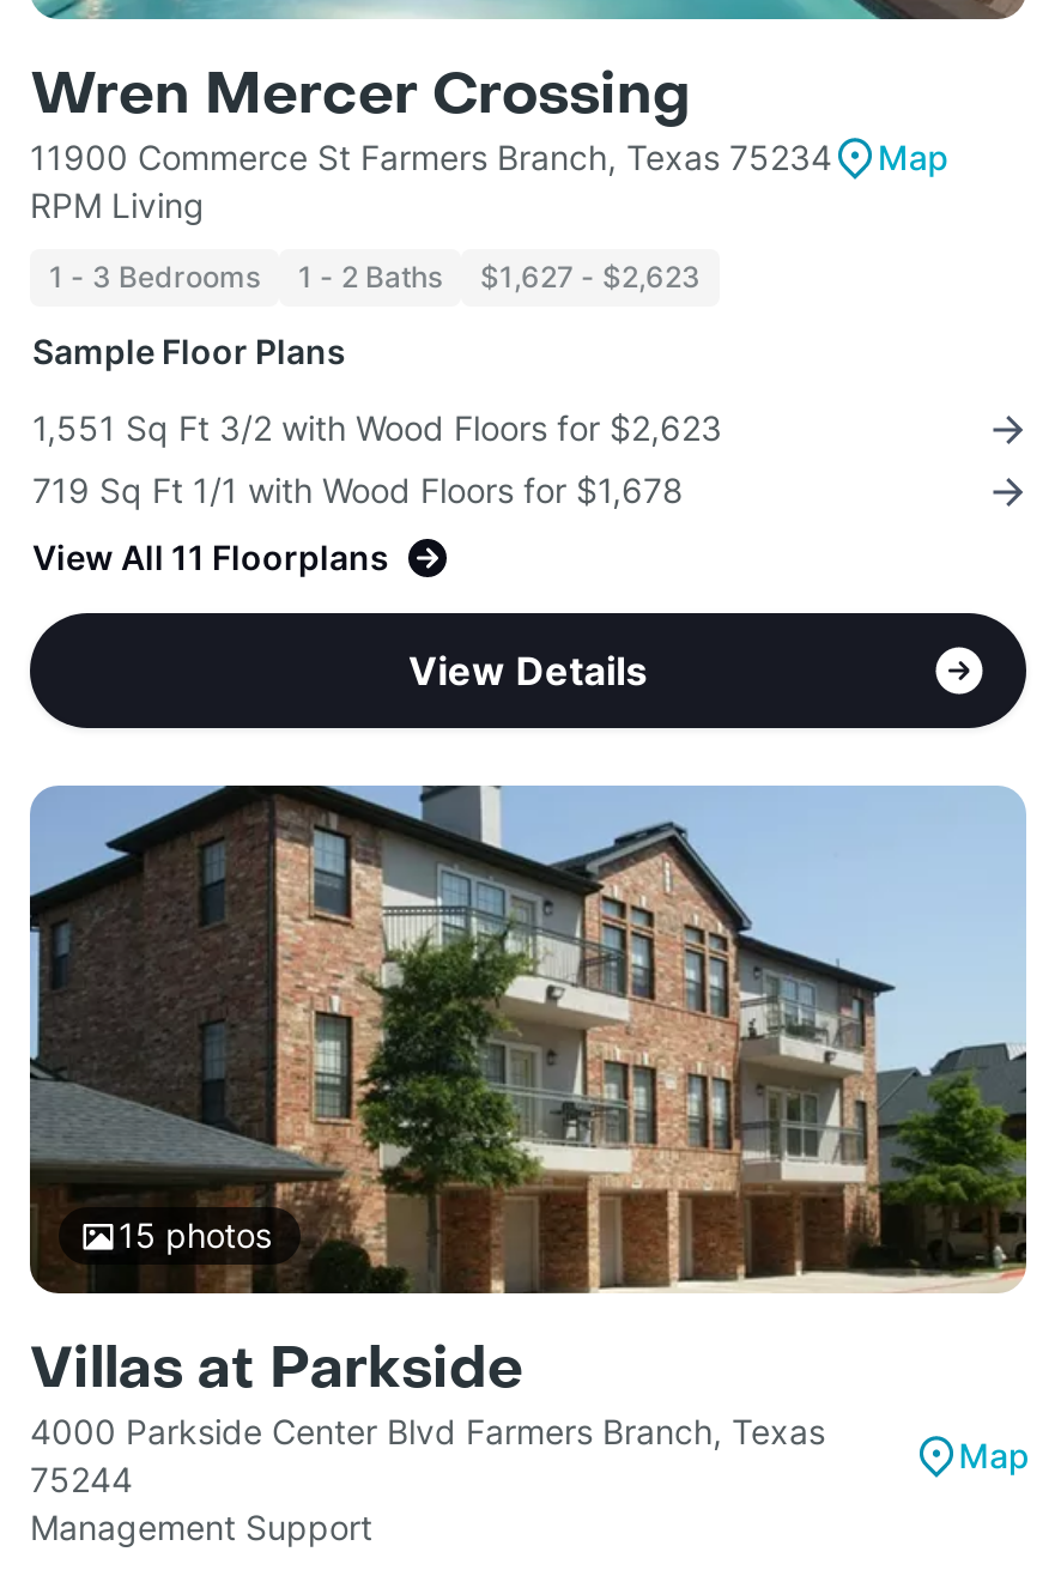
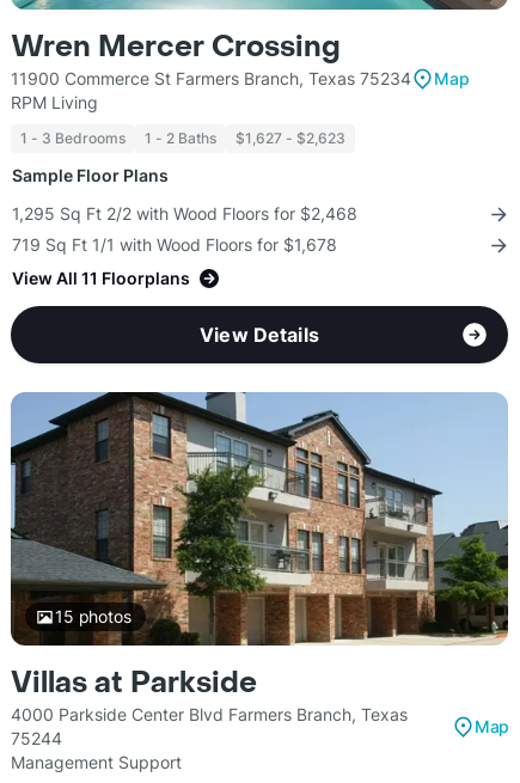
- 1,551 Sq Ft 3/2 with Wood Floors for $2,623
+ 1,295 Sq Ft 2/2 with Wood Floors for $2,468
